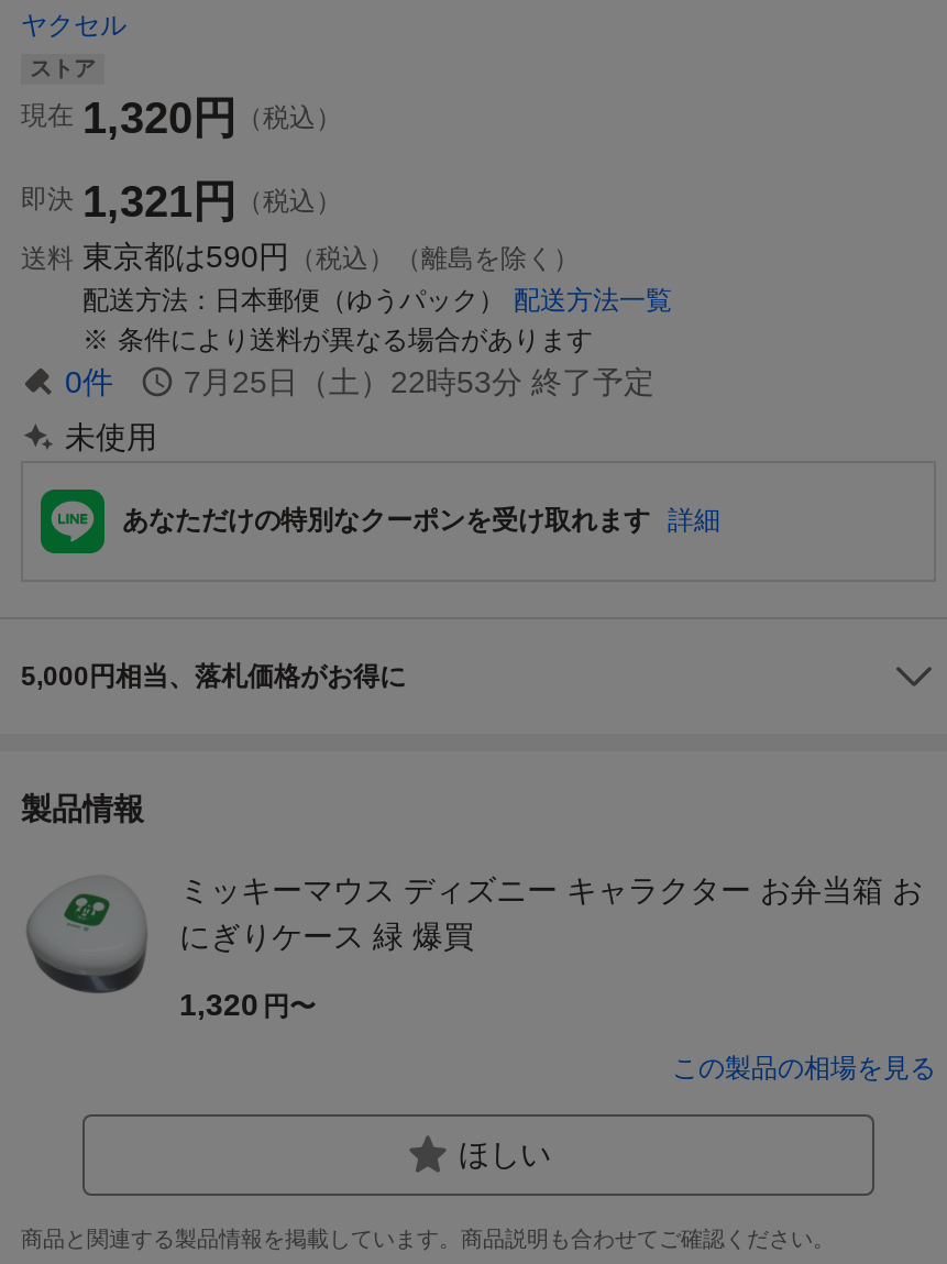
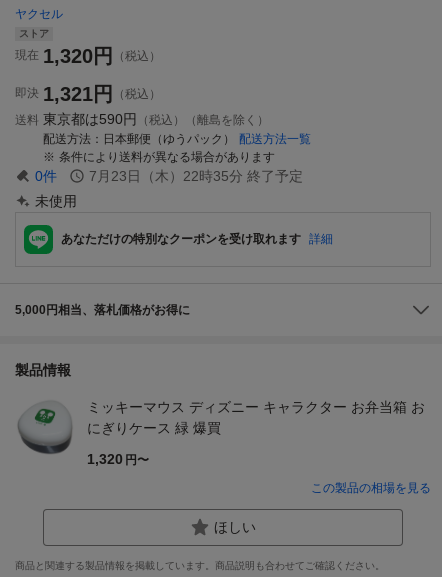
- 7月25日（土）22時53分 終了予定
+ 7月23日（木）22時35分 終了予定
